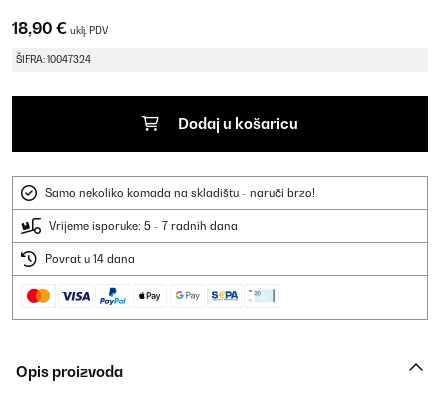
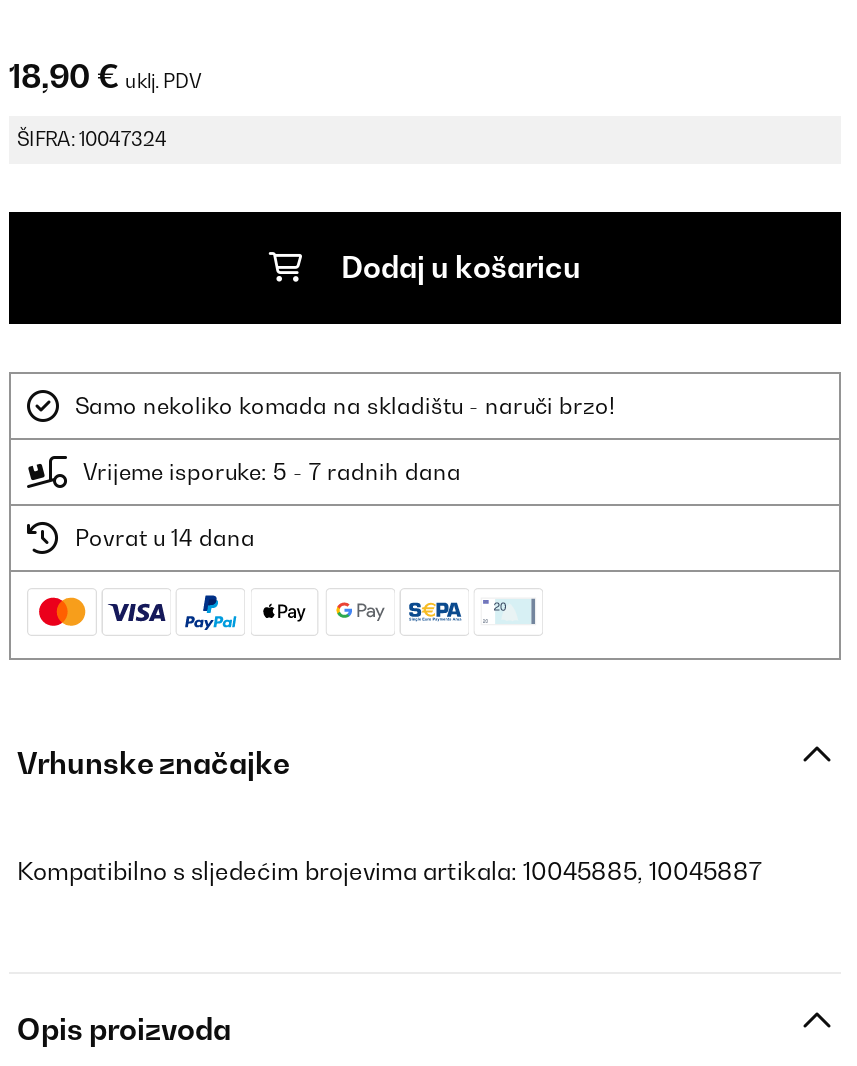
+ Vrhunske značajke
+ Kompatibilno s sljedećim brojevima artikala: 10045885, 10045887
